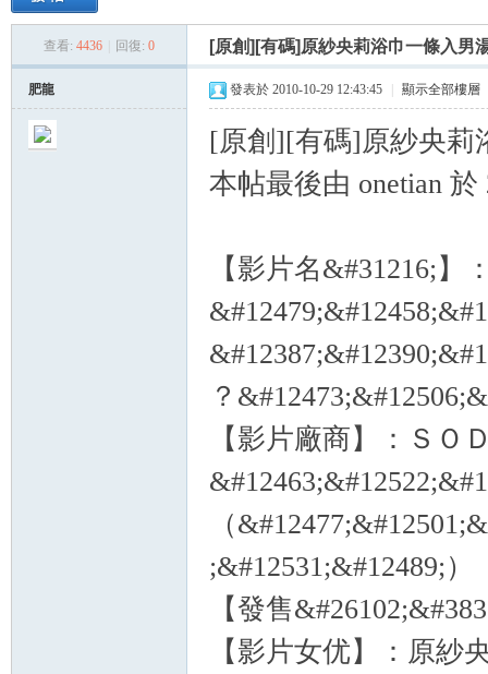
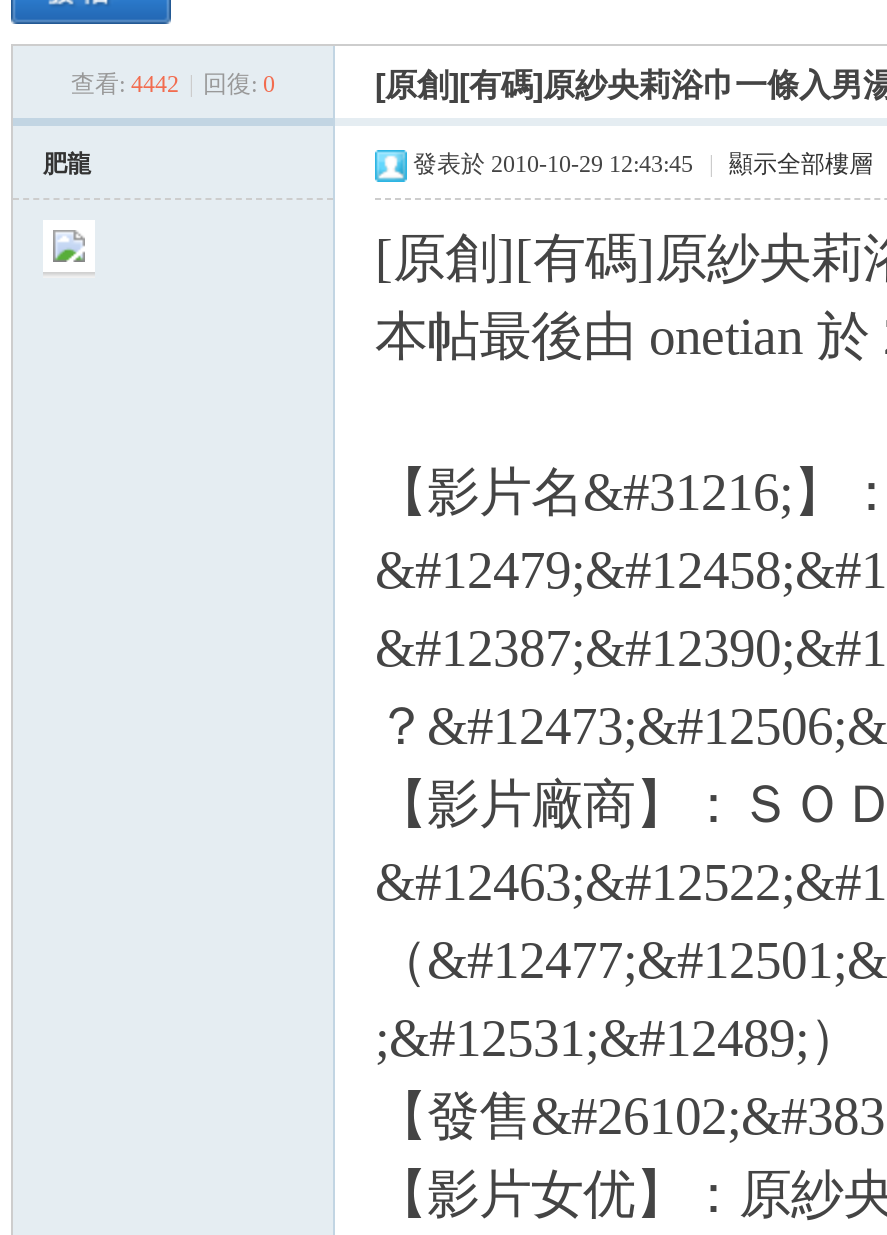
- 查看: 4436
+ 查看: 4442
